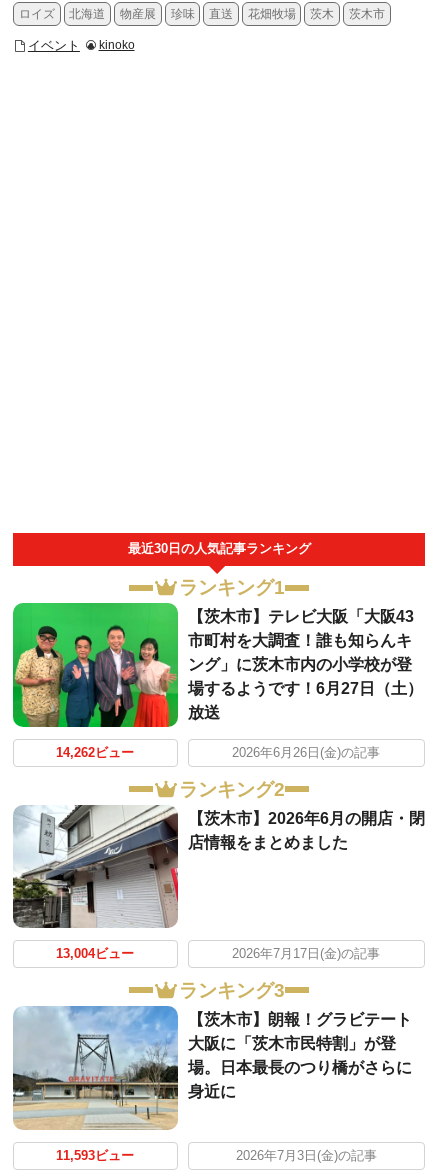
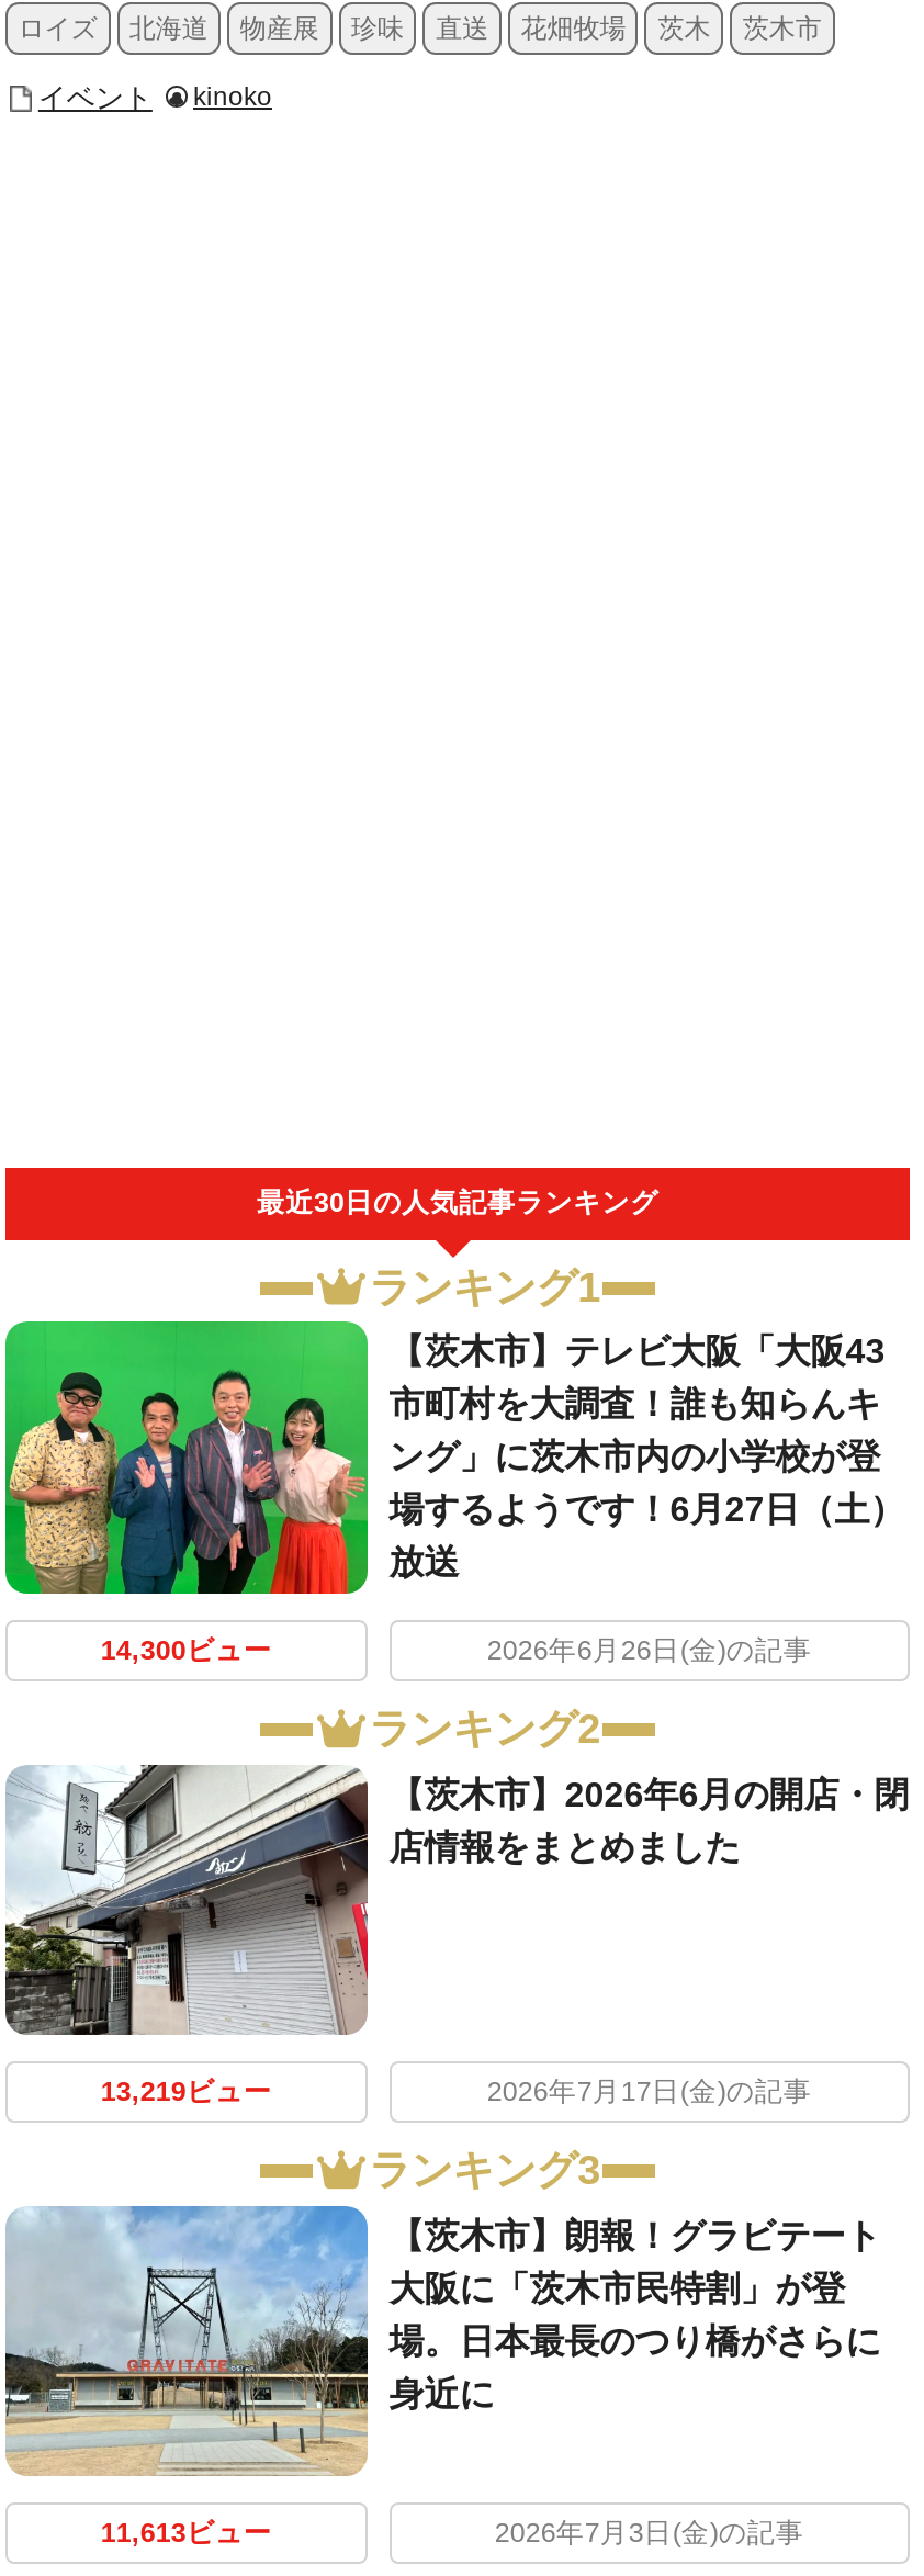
- 14,262ビュー
+ 14,300ビュー

- 13,004ビュー
+ 13,219ビュー

- 11,593ビュー
+ 11,613ビュー
